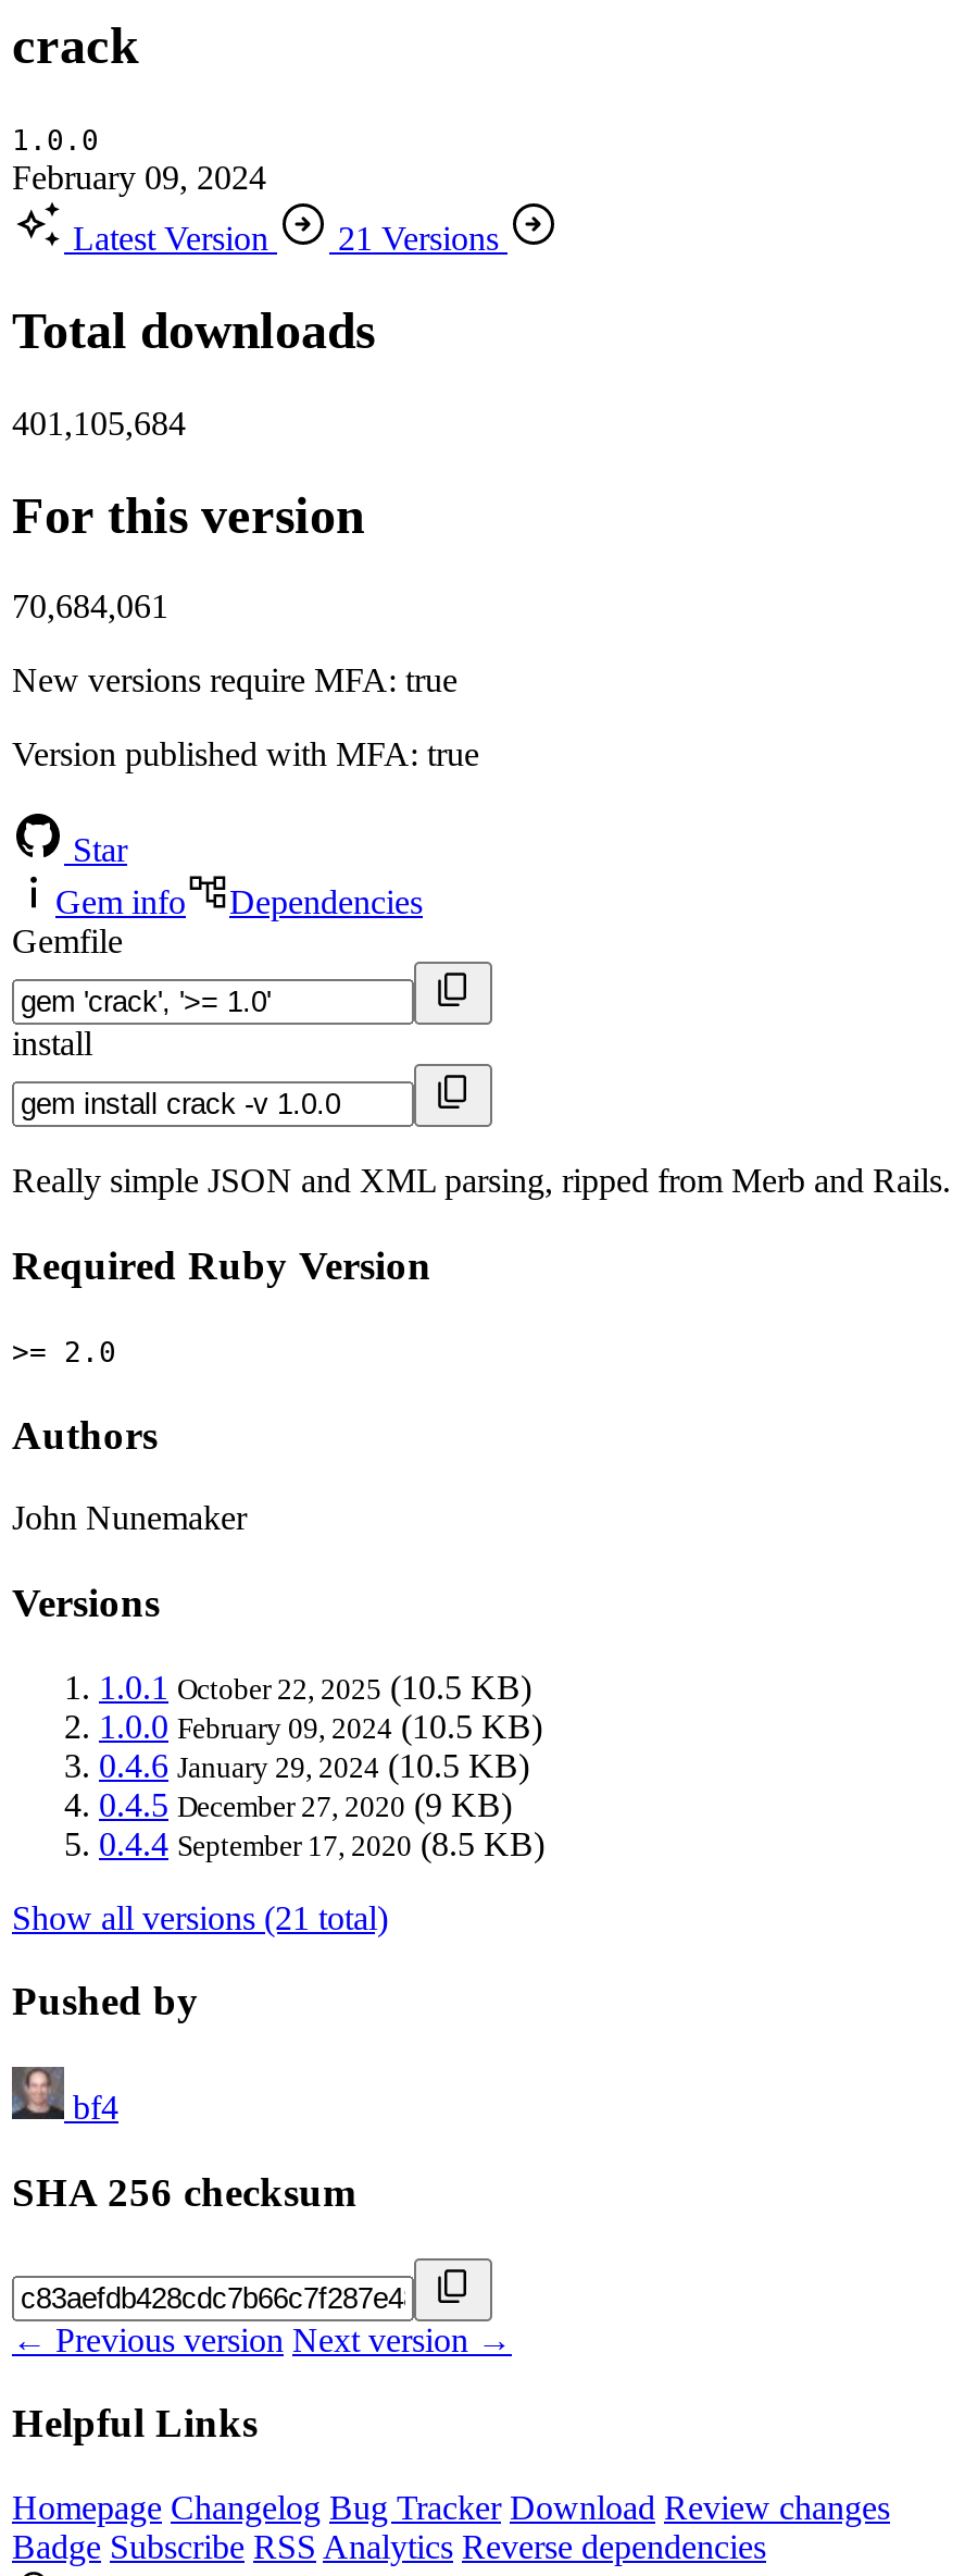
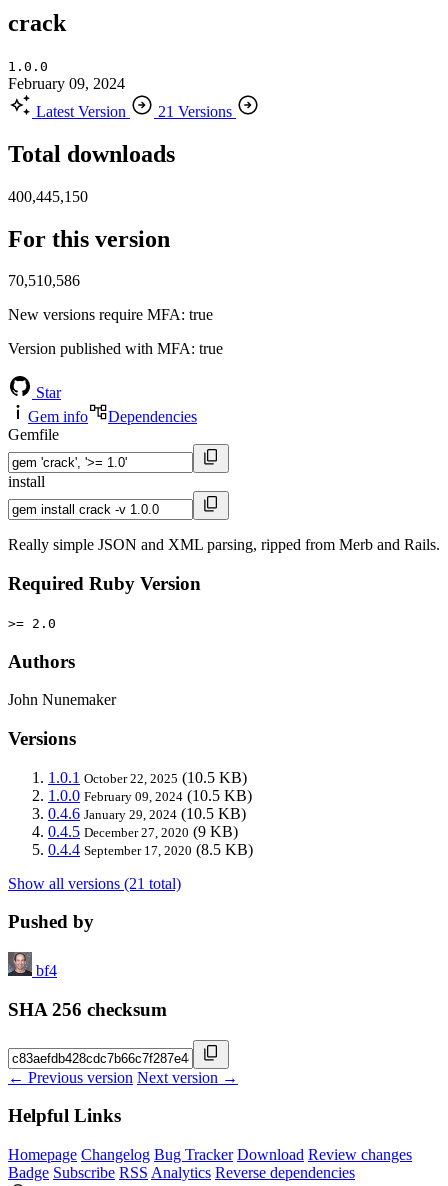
- 401,105,684
+ 400,445,150

- 70,684,061
+ 70,510,586
